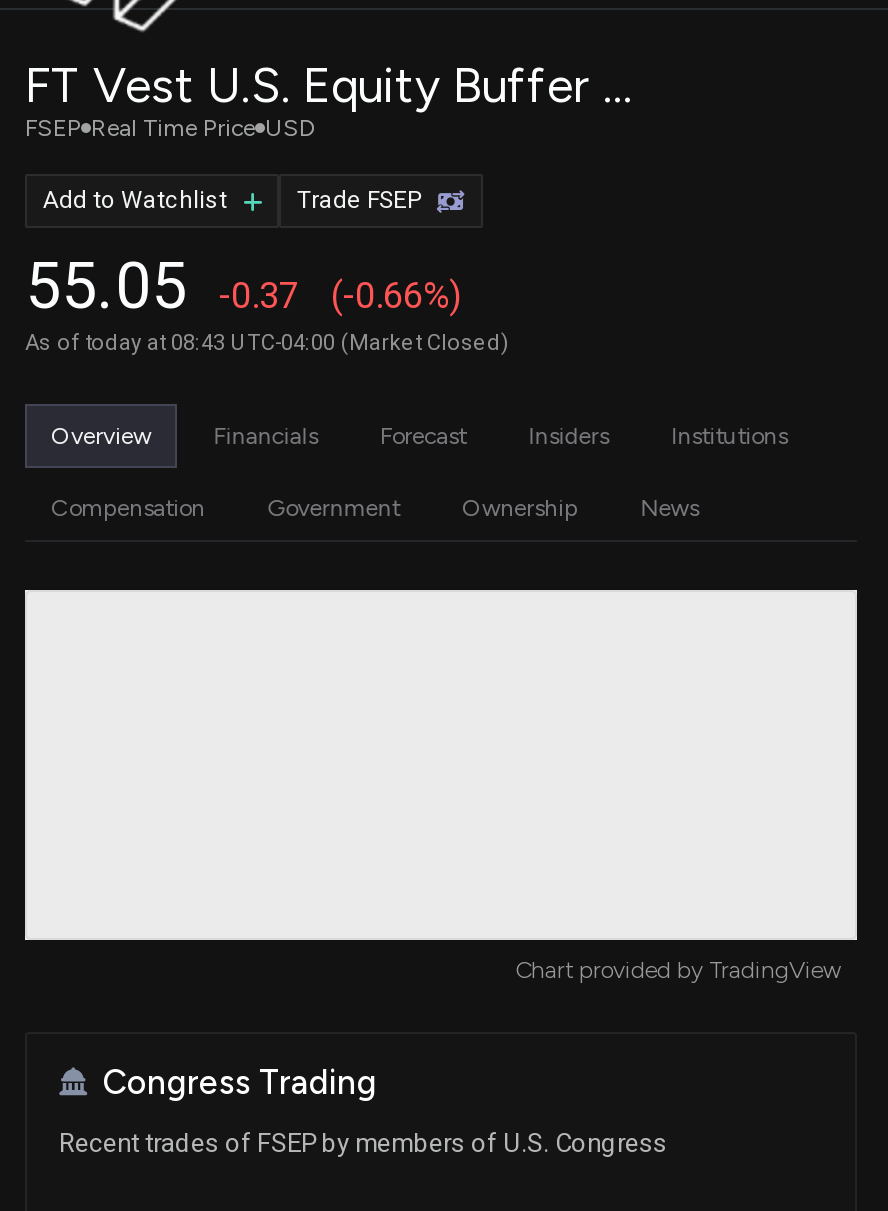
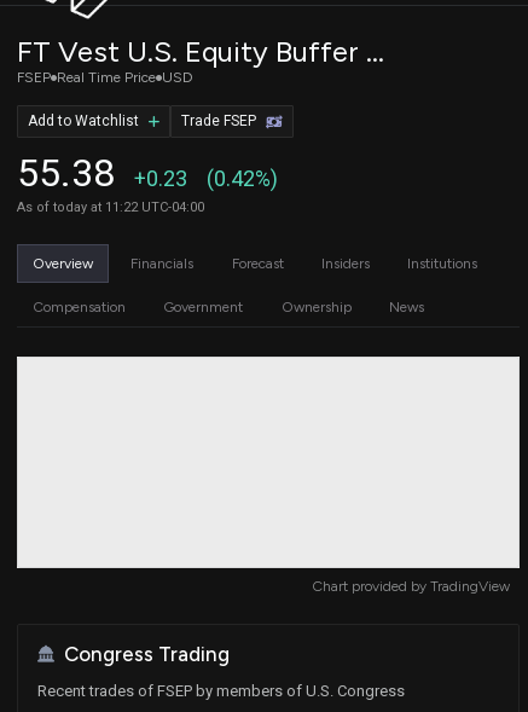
- 55.05
- -0.37
- (-0.66%)
- As of today at 08:43 UTC-04:00 (Market Closed)
+ 55.38
+ +0.23
+ (0.42%)
+ As of today at 11:22 UTC-04:00
